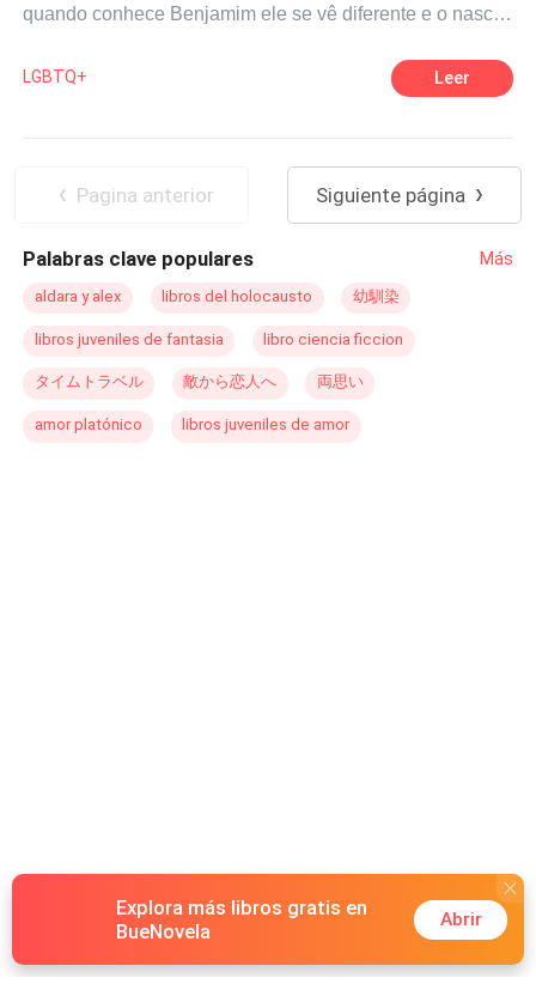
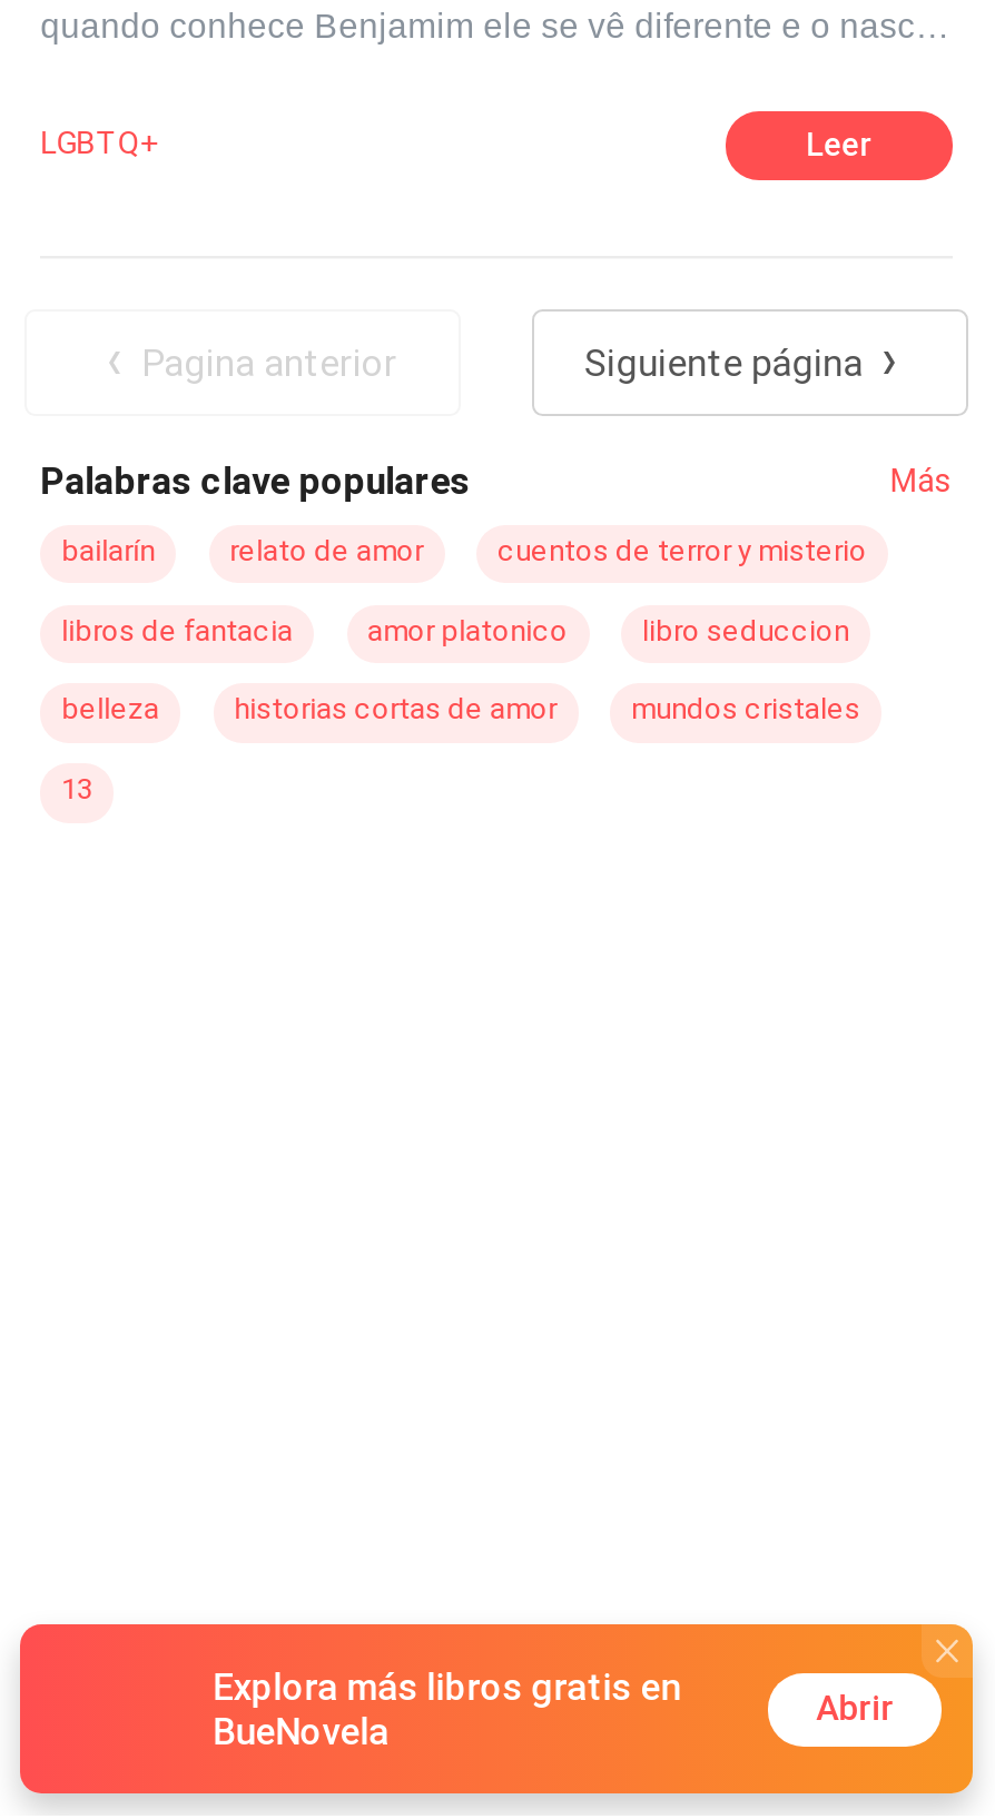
- aldara y alex
- libros del holocausto
- 幼馴染
+ bailarín
+ relato de amor
+ cuentos de terror y misterio

- libros juveniles de fantasia
- libro ciencia ficcion
+ libros de fantacia
+ amor platonico
+ libro seduccion

- タイムトラベル
- 敵から恋人へ
- 両思い
+ belleza
+ historias cortas de amor
+ mundos cristales

- amor platónico
- libros juveniles de amor
+ 13
